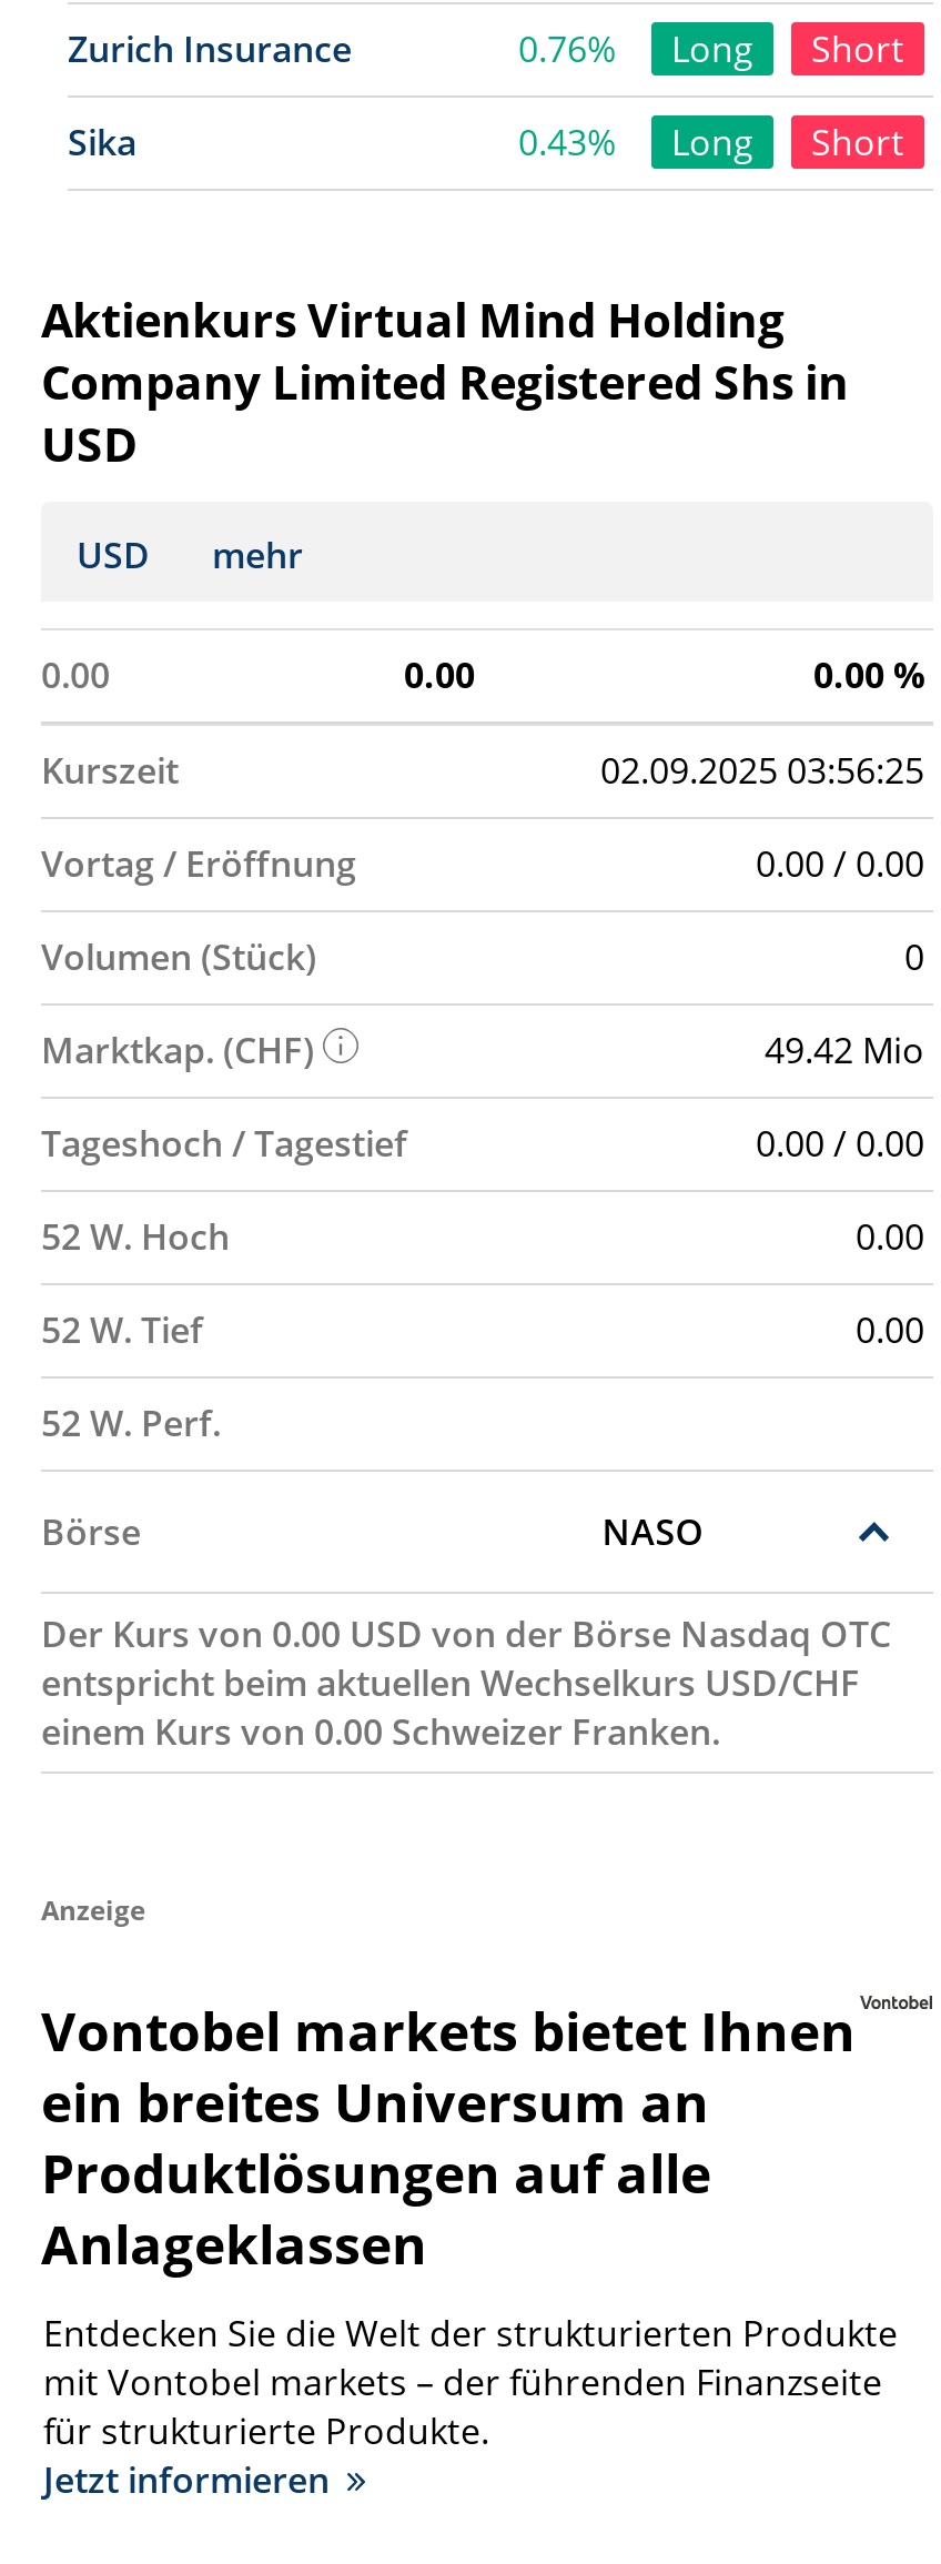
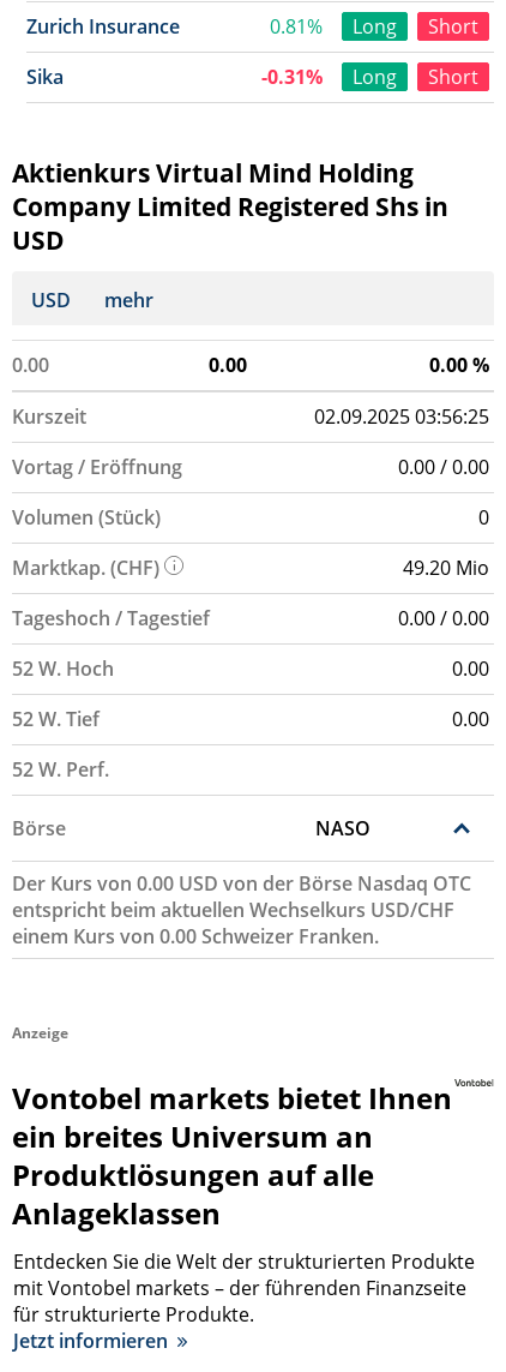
- 0.76% Long Short
+ 0.81% Long Short

- 0.43% Long Short
+ -0.31% Long Short

- 49.42 Mio
+ 49.20 Mio
